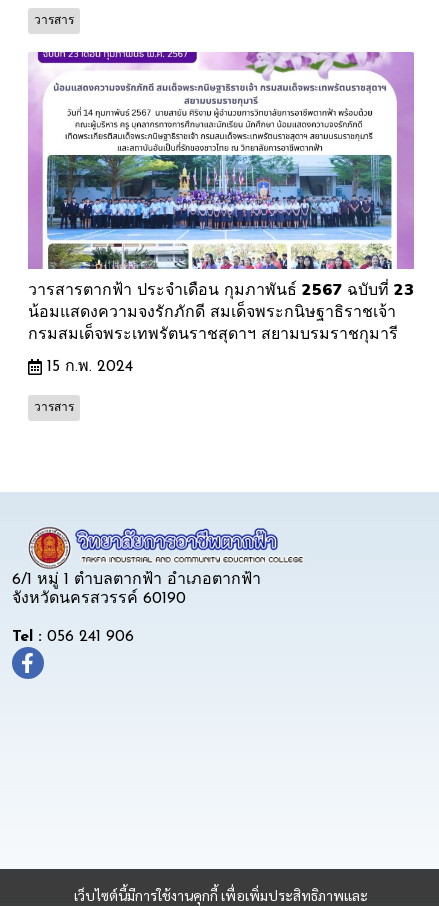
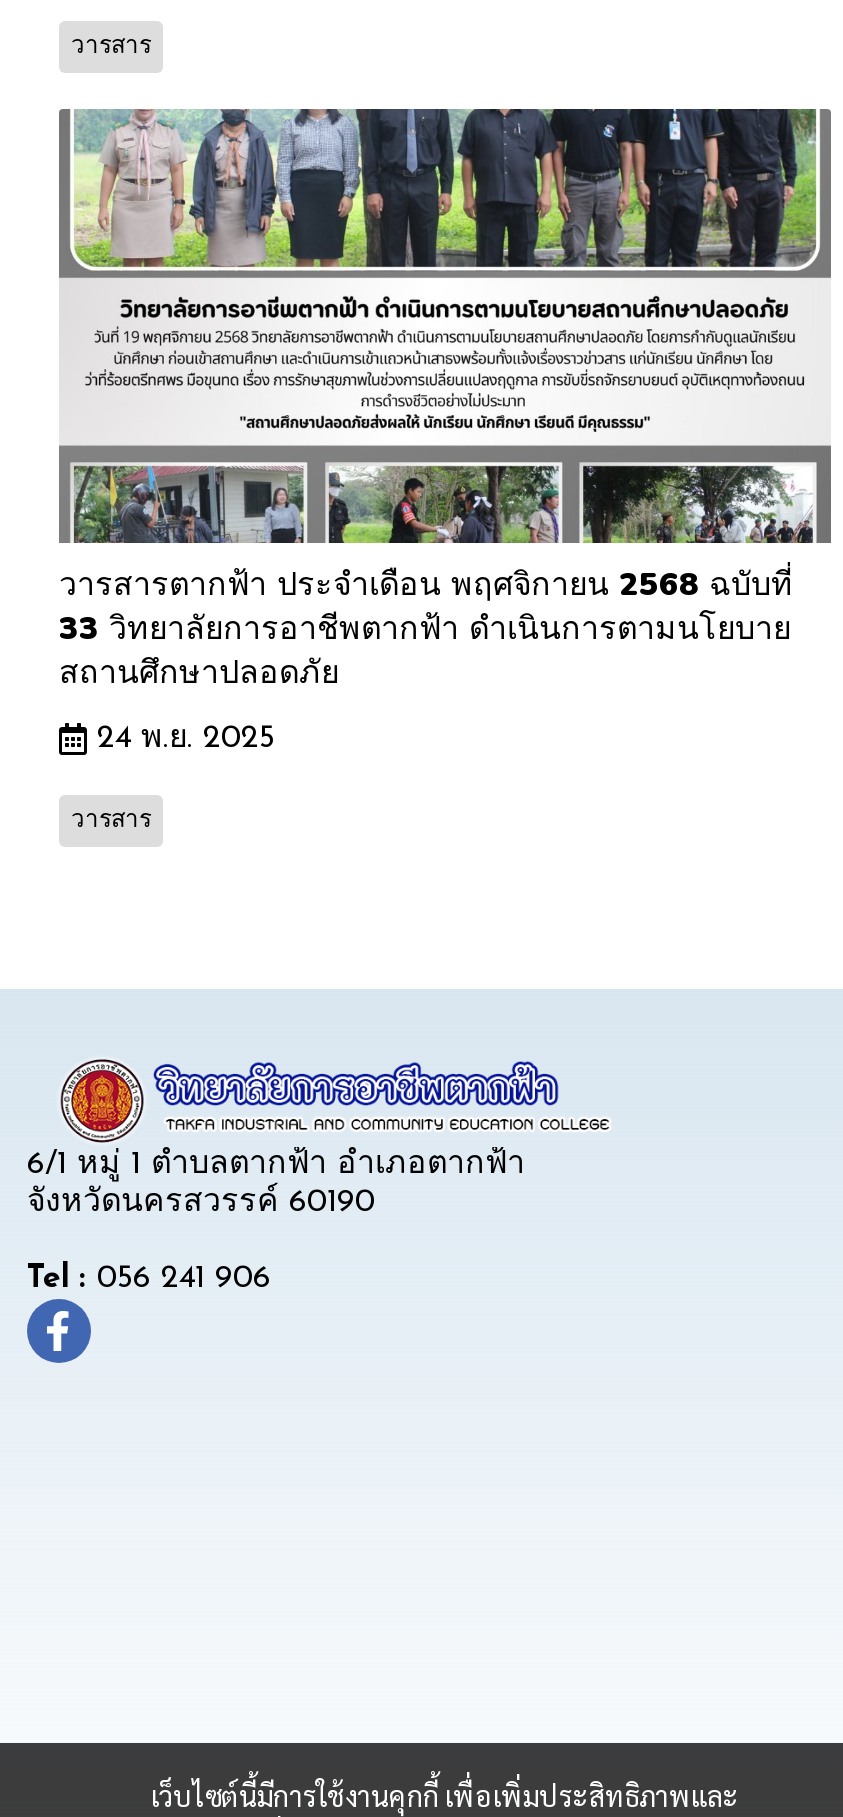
- [image]
- วารสารตากฟ้า ประจำเดือน กุมภาพันธ์ 2567 ฉบับที่ 23
- น้อมแสดงความจงรักภักดี สมเด็จพระกนิษฐาธิราชเจ้า
- กรมสมเด็จพระเทพรัตนราชสุดาฯ สยามบรมราชกุมารี
+ [image]
+ วารสารตากฟ้า ประจำเดือน พฤศจิกายน 2568 ฉบับที่
+ 33 วิทยาลัยการอาชีพตากฟ้า ดำเนินการตามนโยบาย
+ สถานศึกษาปลอดภัย

- 15 ก.พ. 2024
+ 24 พ.ย. 2025
